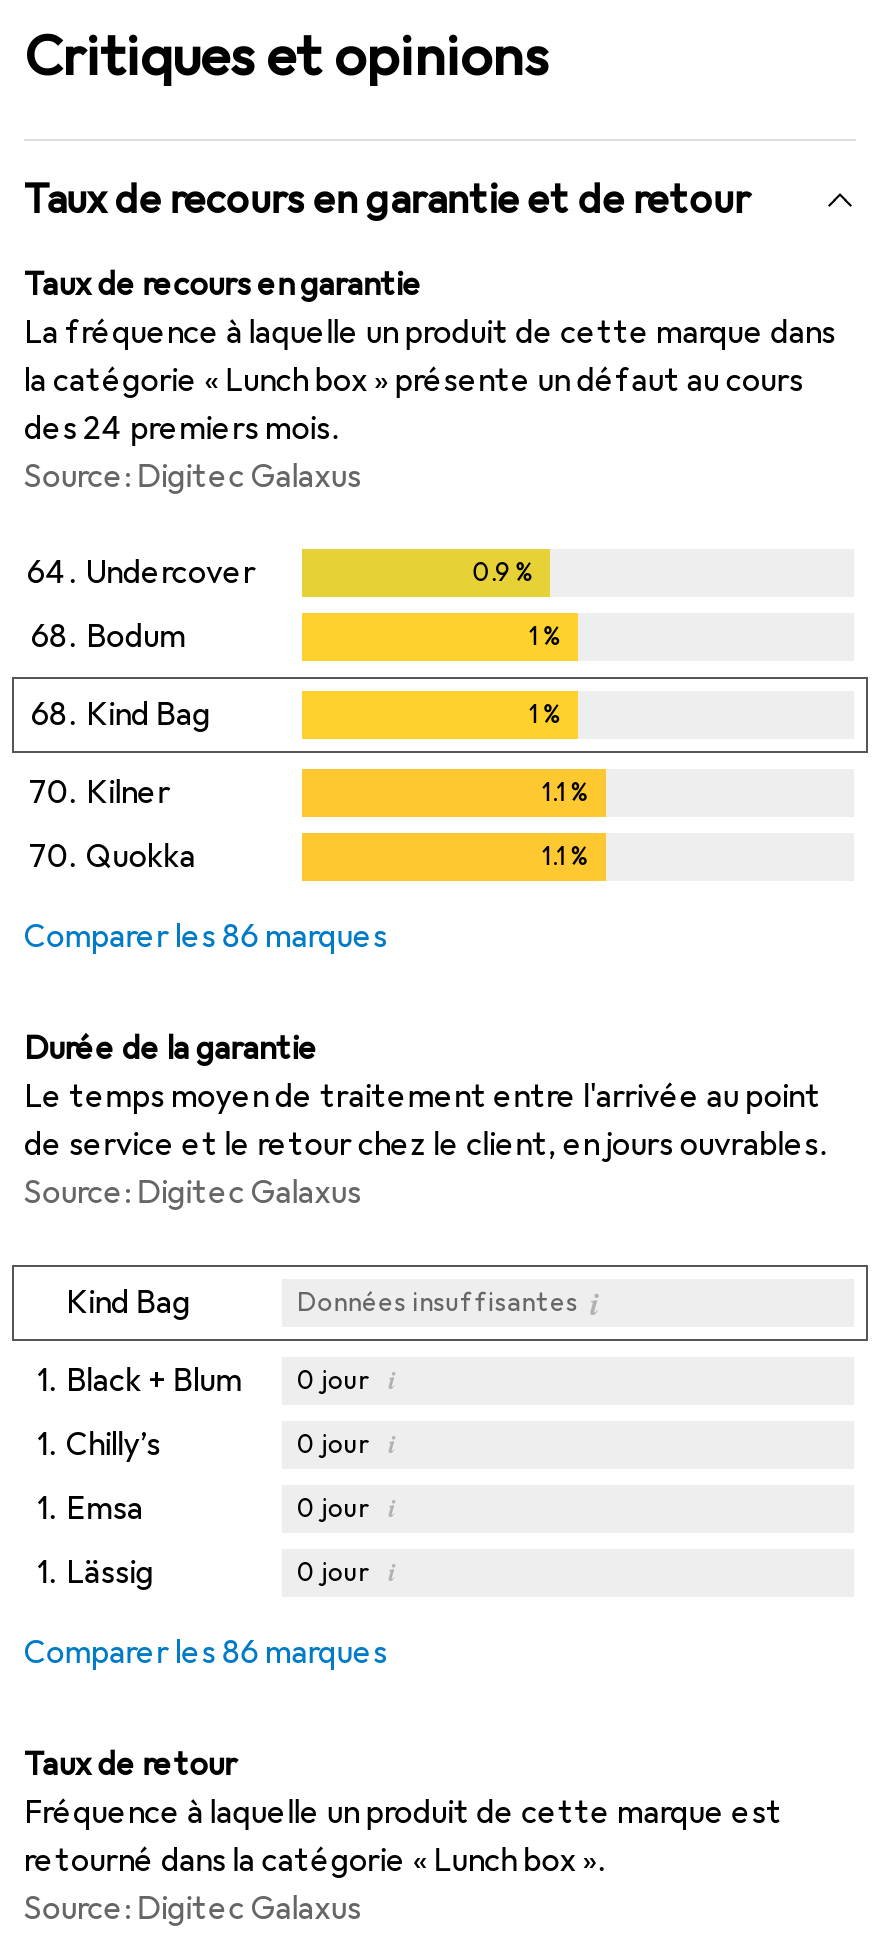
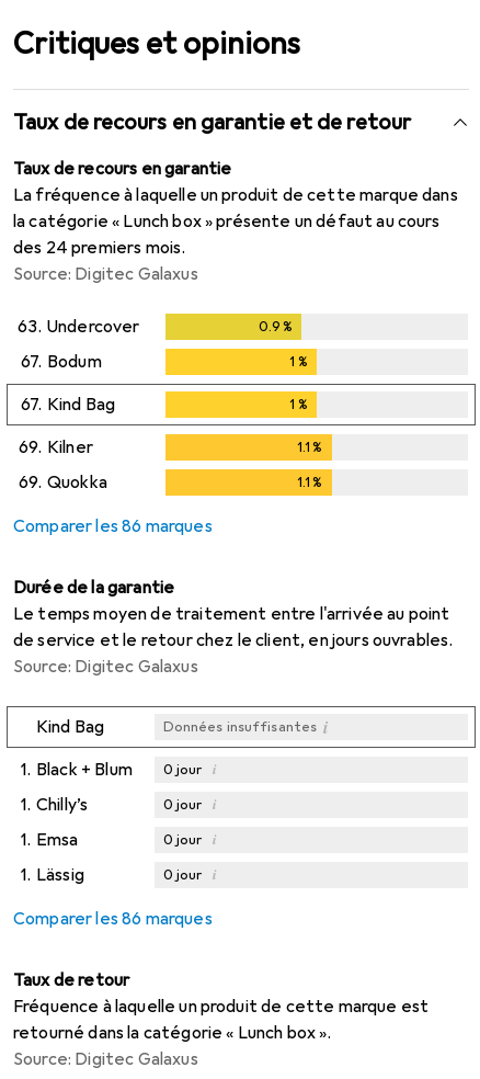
- 64. Undercover
+ 63. Undercover

- 68. Bodum
+ 67. Bodum

- 68. Kind Bag
+ 67. Kind Bag

- 70. Kilner
+ 69. Kilner

- 70. Quokka
+ 69. Quokka
